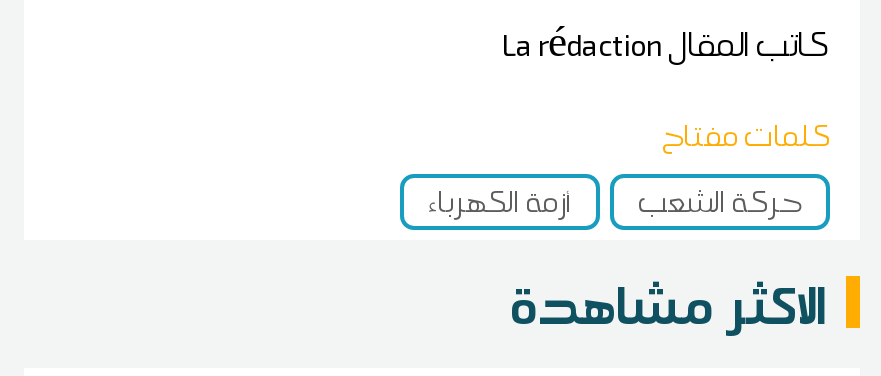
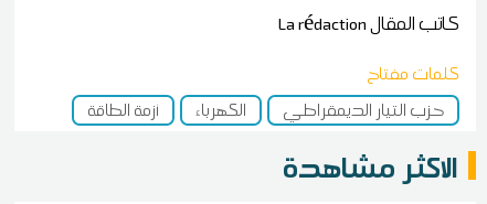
- حركة الشعب
- أزمة الكهرباء
+ حزب التيار الديمقراطي
+ الكهرباء
+ أزمة الطاقة
